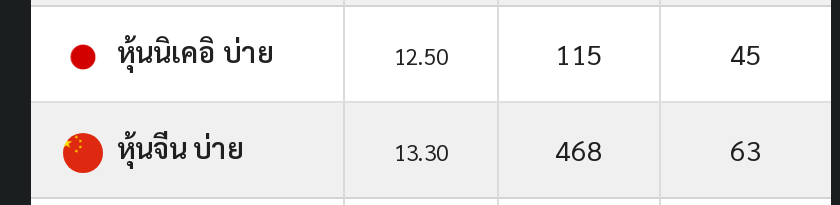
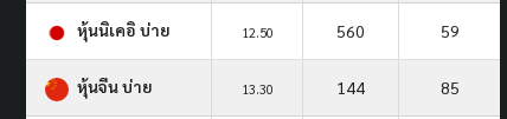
- 115
+ 560

- 45
+ 59

- 468
+ 144

- 63
+ 85
